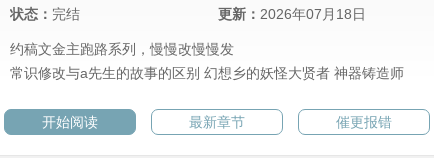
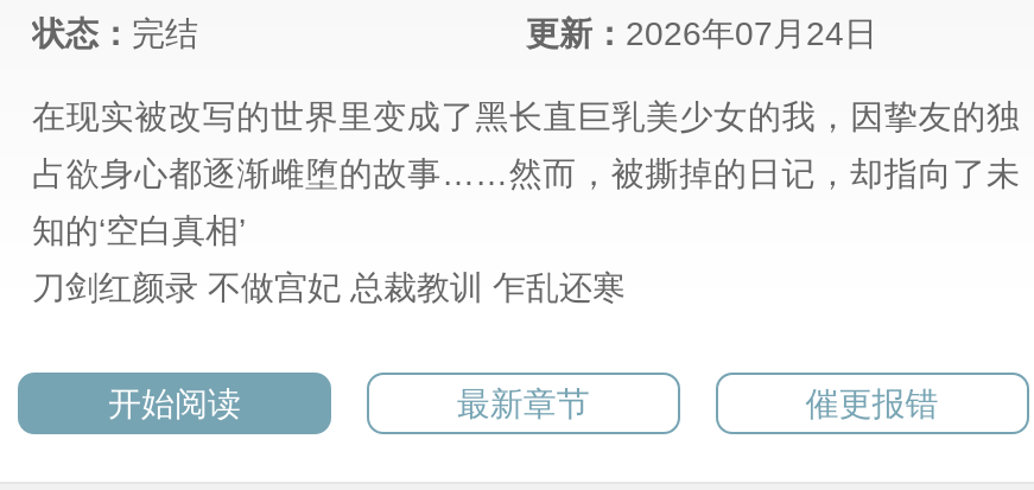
- 更新：2026年07月18日
- 约稿文金主跑路系列，慢慢改慢慢发
- 常识修改与a先生的故事的区别 幻想乡的妖怪大贤者 神器铸造师
+ 更新：2026年07月24日
+ 在现实被改写的世界里变成了黑长直巨乳美少女的我，因挚友的独
+ 占欲身心都逐渐雌堕的故事……然而，被撕掉的日记，却指向了未
+ 知的‘空白真相’
+ 刀剑红颜录 不做宫妃 总裁教训 乍乱还寒
